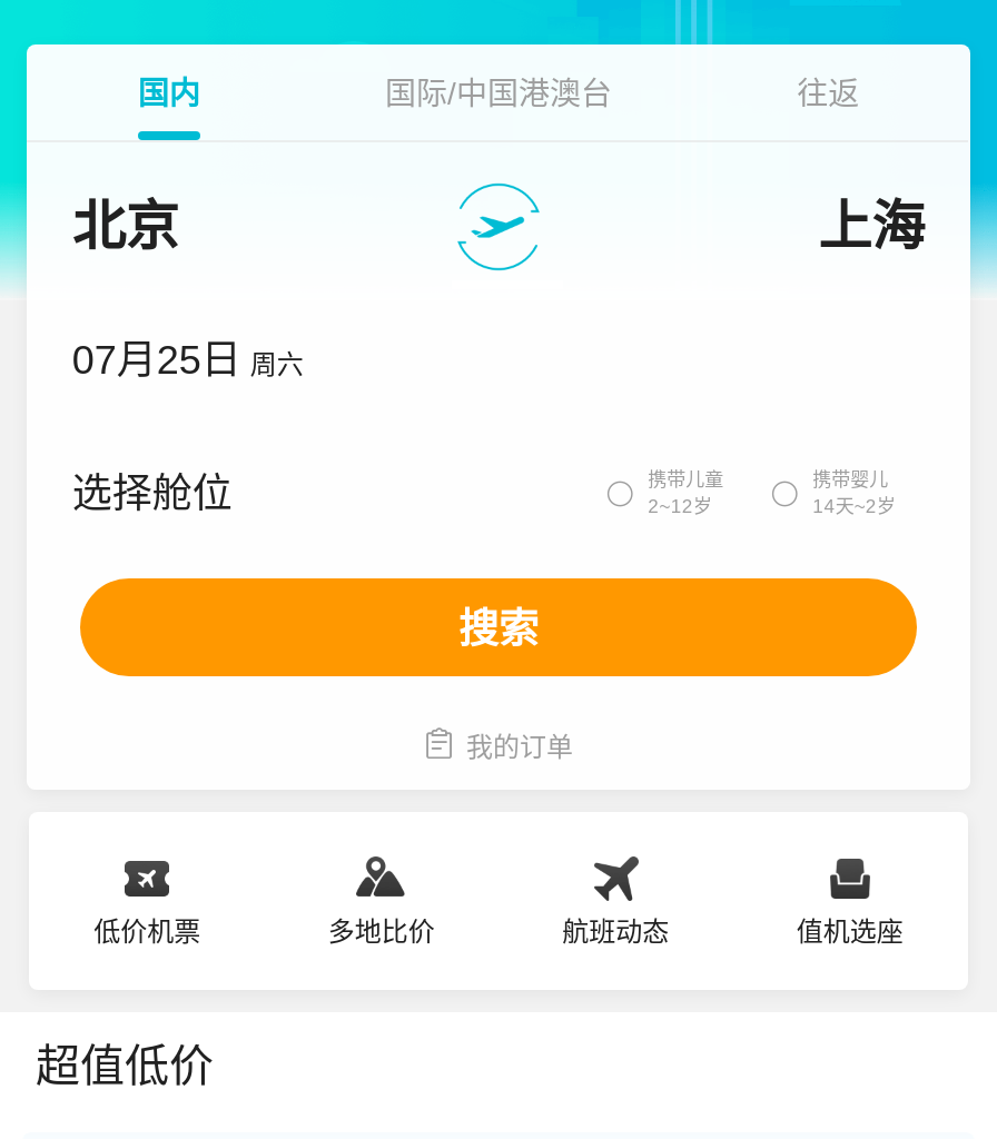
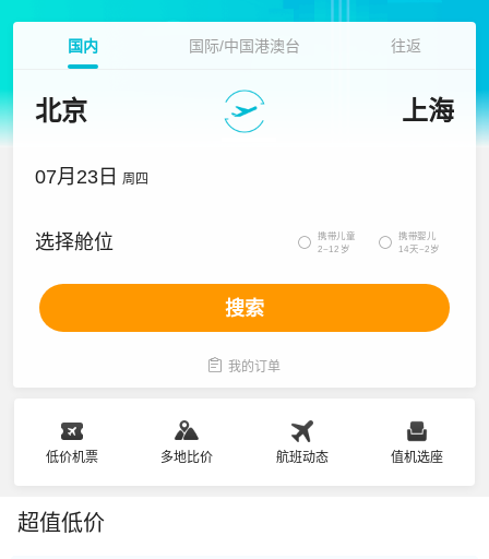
- 07月25日 周六
+ 07月23日 周四
